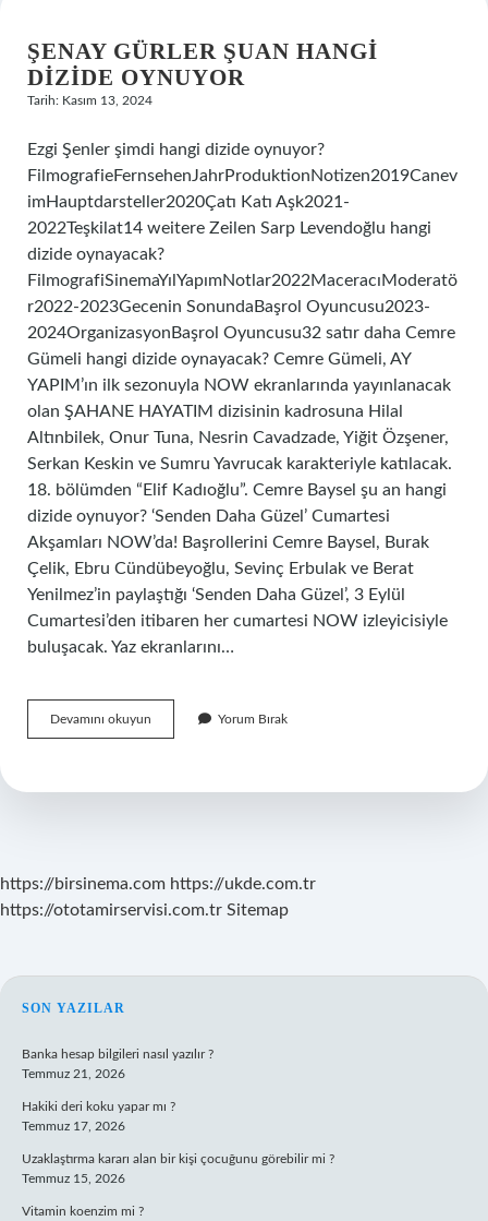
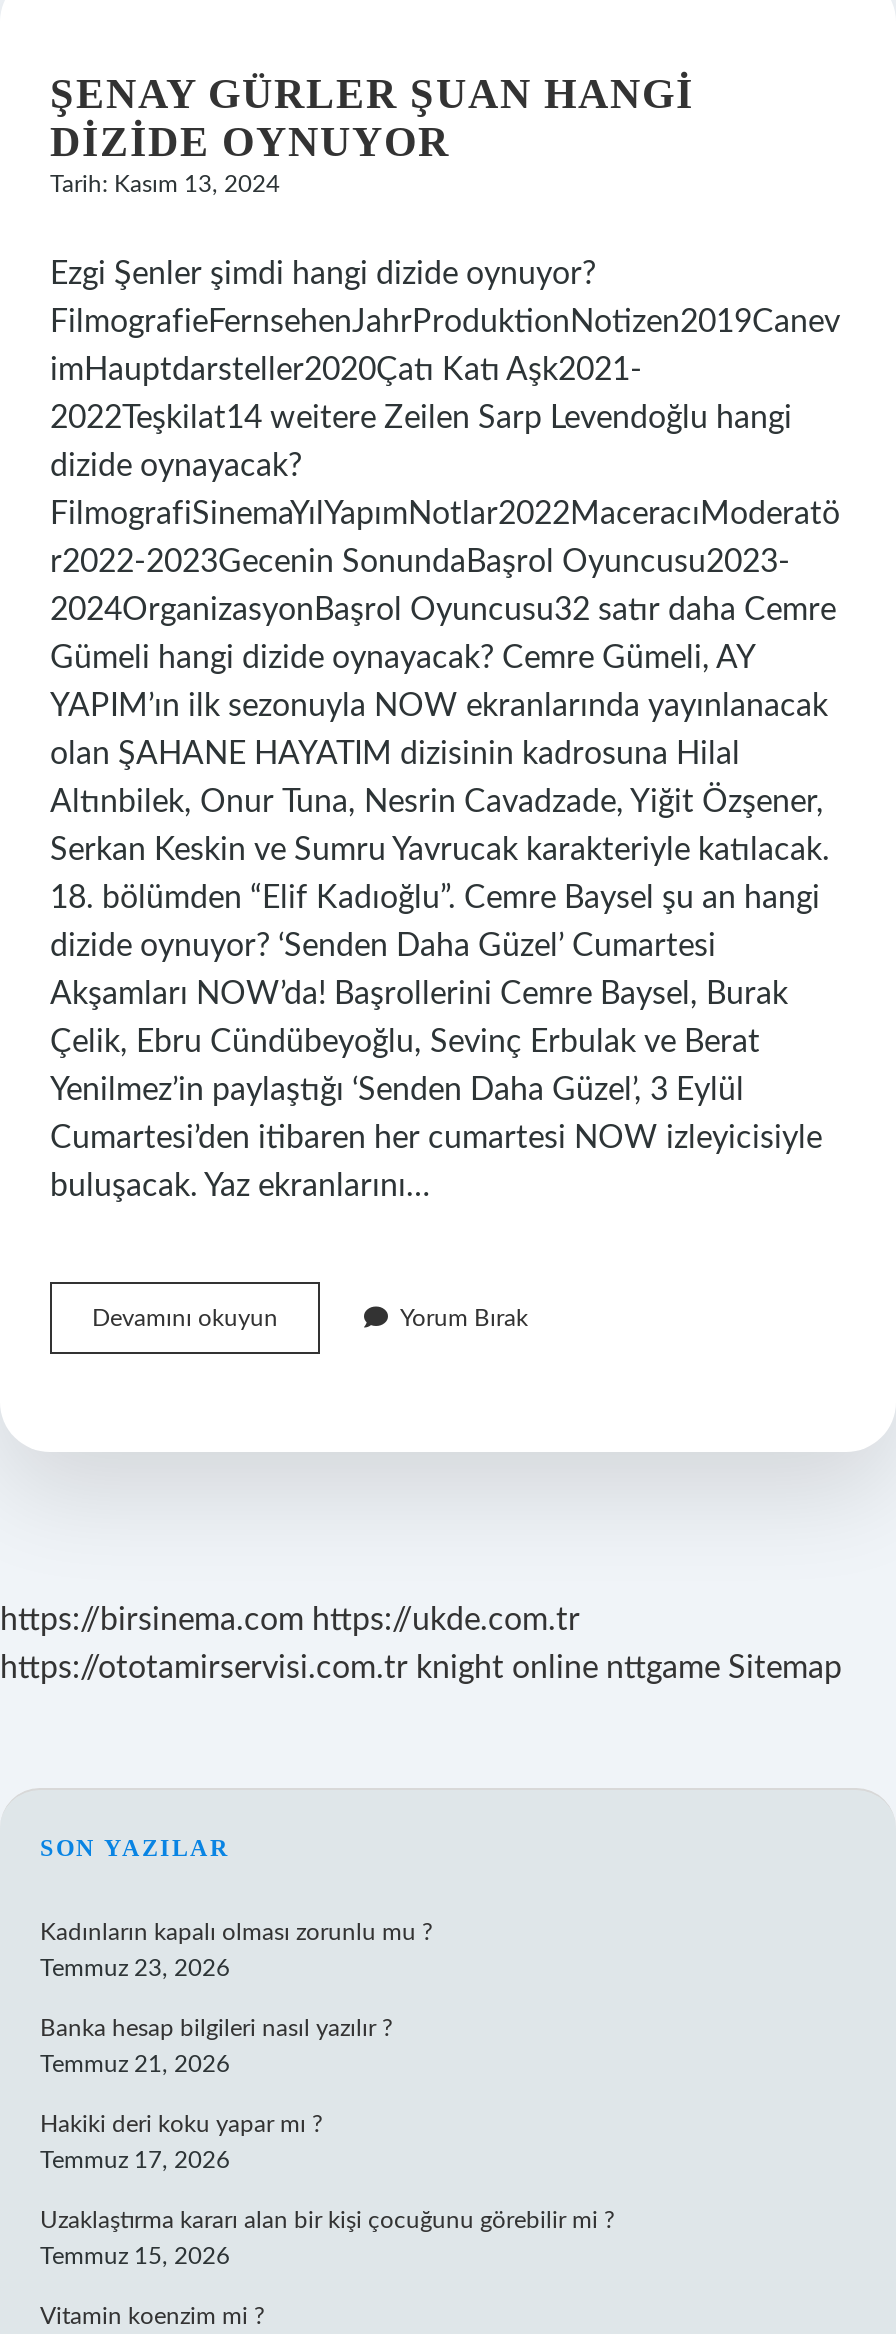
- https://ototamirservisi.com.tr Sitemap
+ https://ototamirservisi.com.tr knight online nttgame Sitemap

+ Kadınların kapalı olması zorunlu mu ?
+ Temmuz 23, 2026
